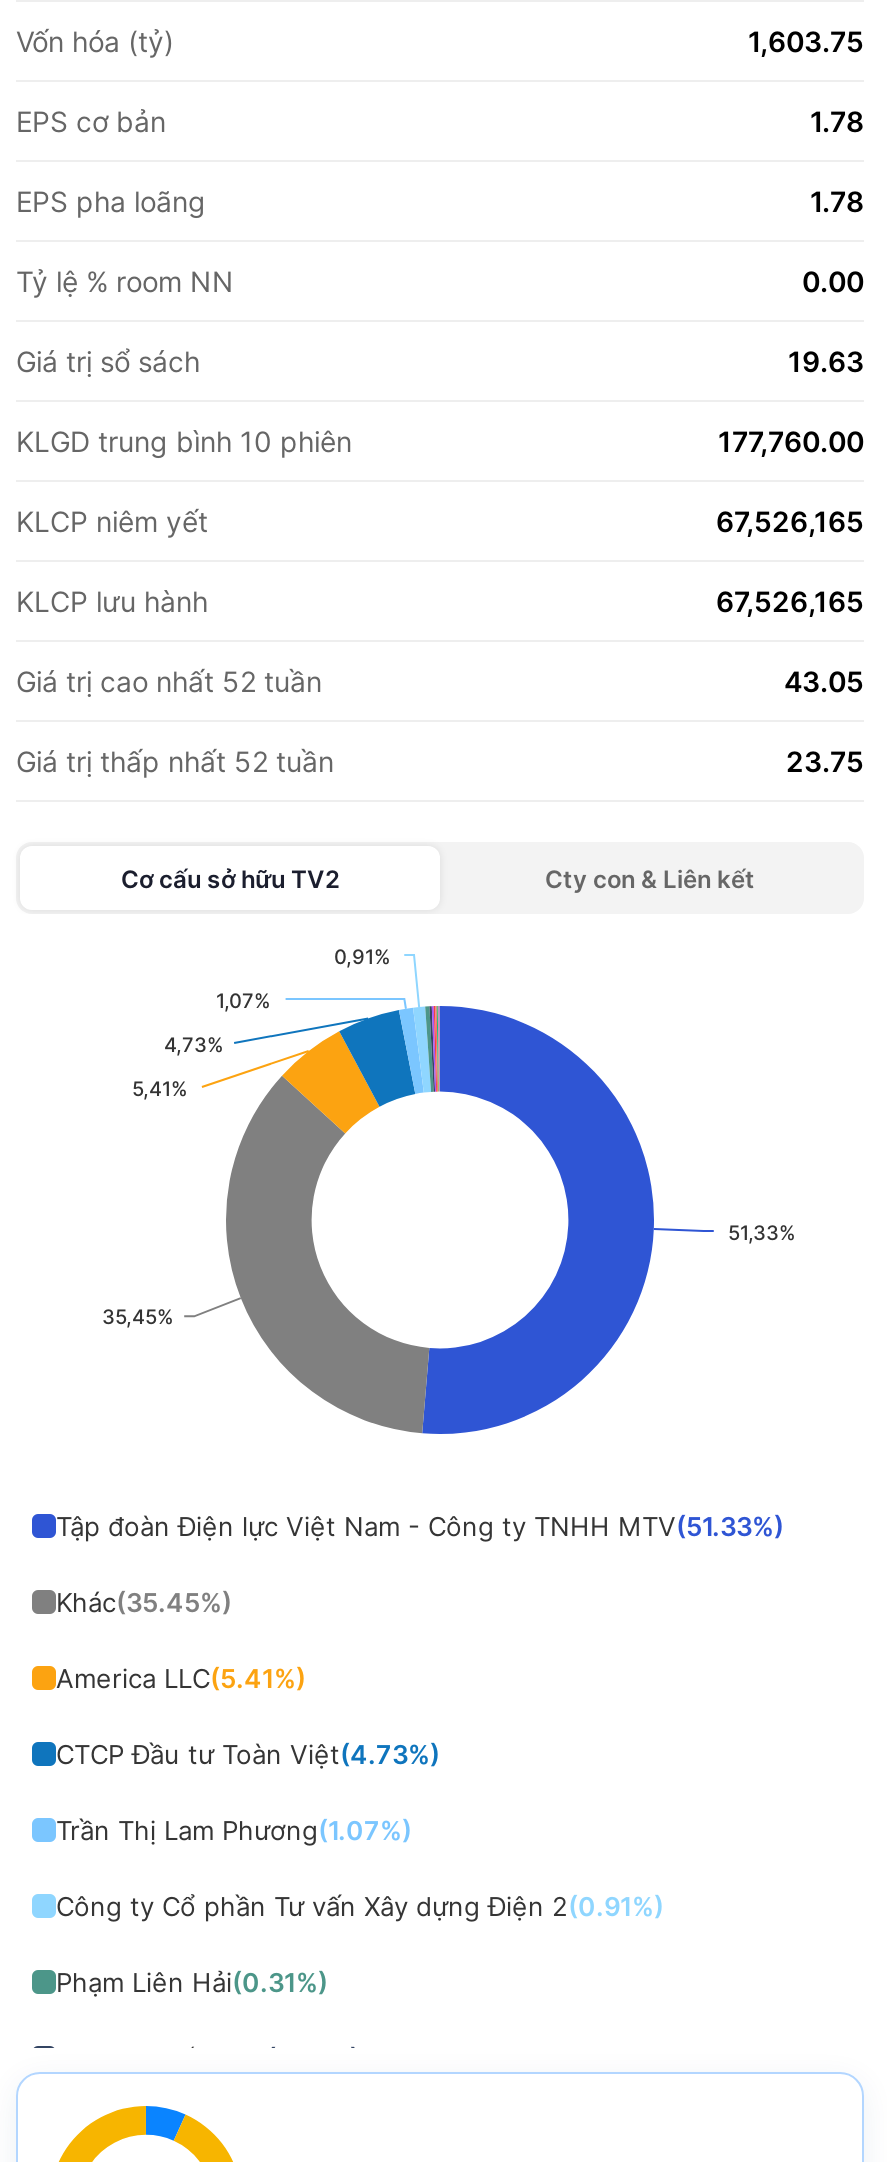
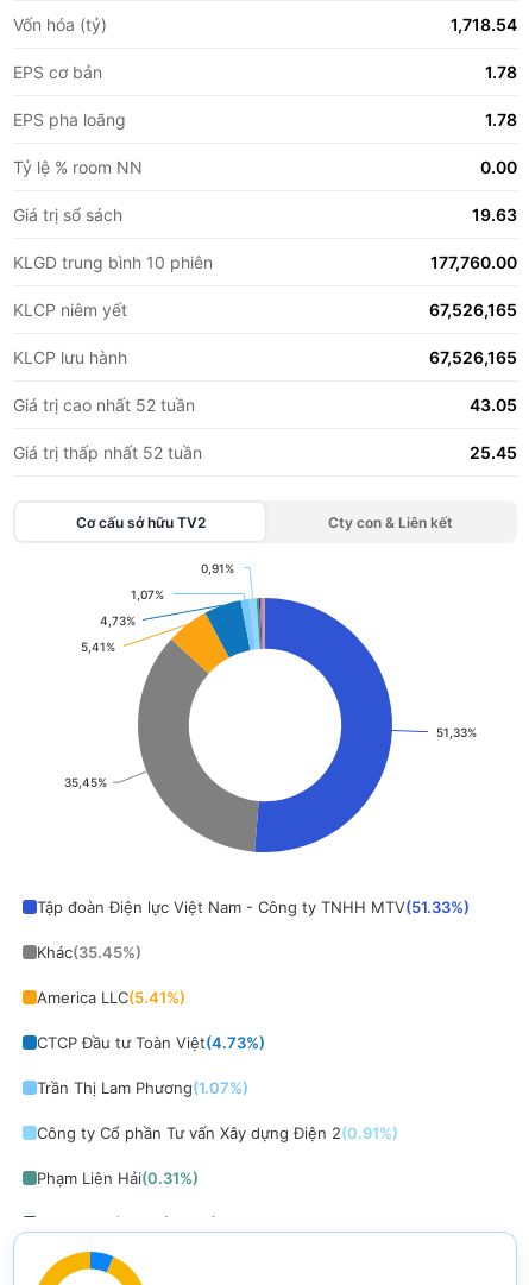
- 1,603.75
+ 1,718.54

- 23.75
+ 25.45
